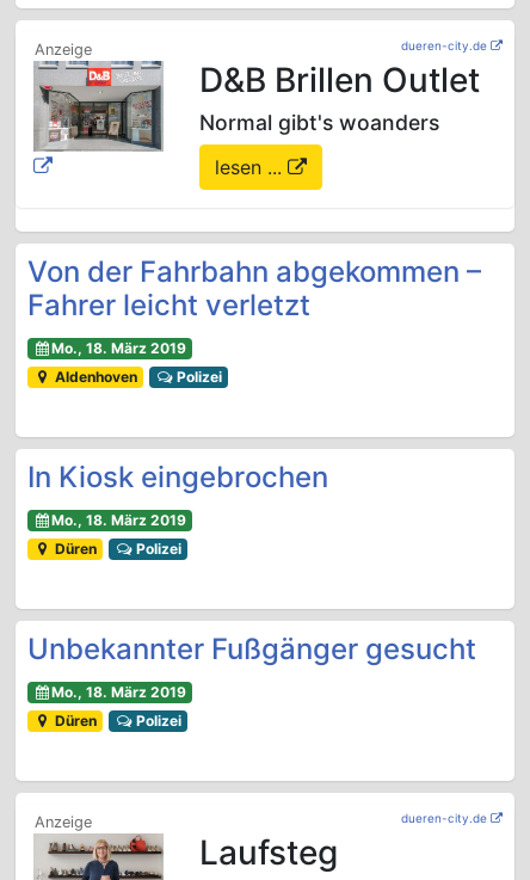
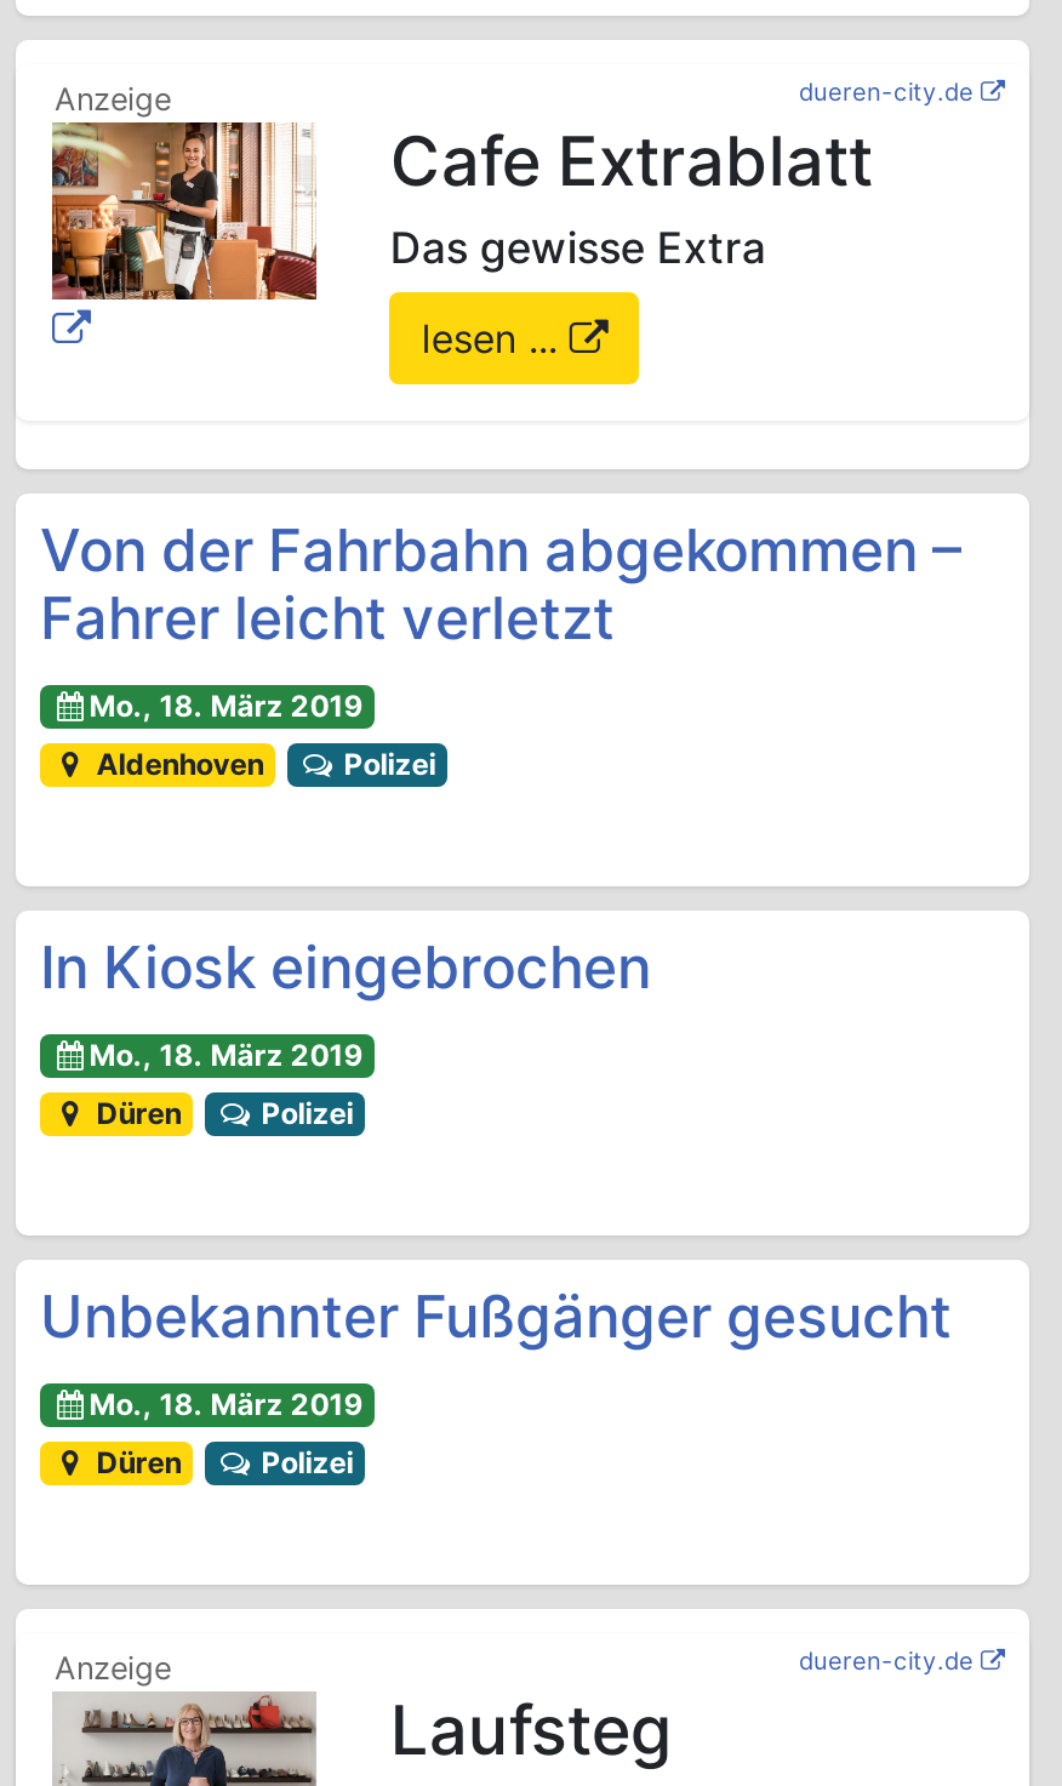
- [image]
- D&B Brillen Outlet
- Normal gibt's woanders
+ [image]
+ Cafe Extrablatt
+ Das gewisse Extra
